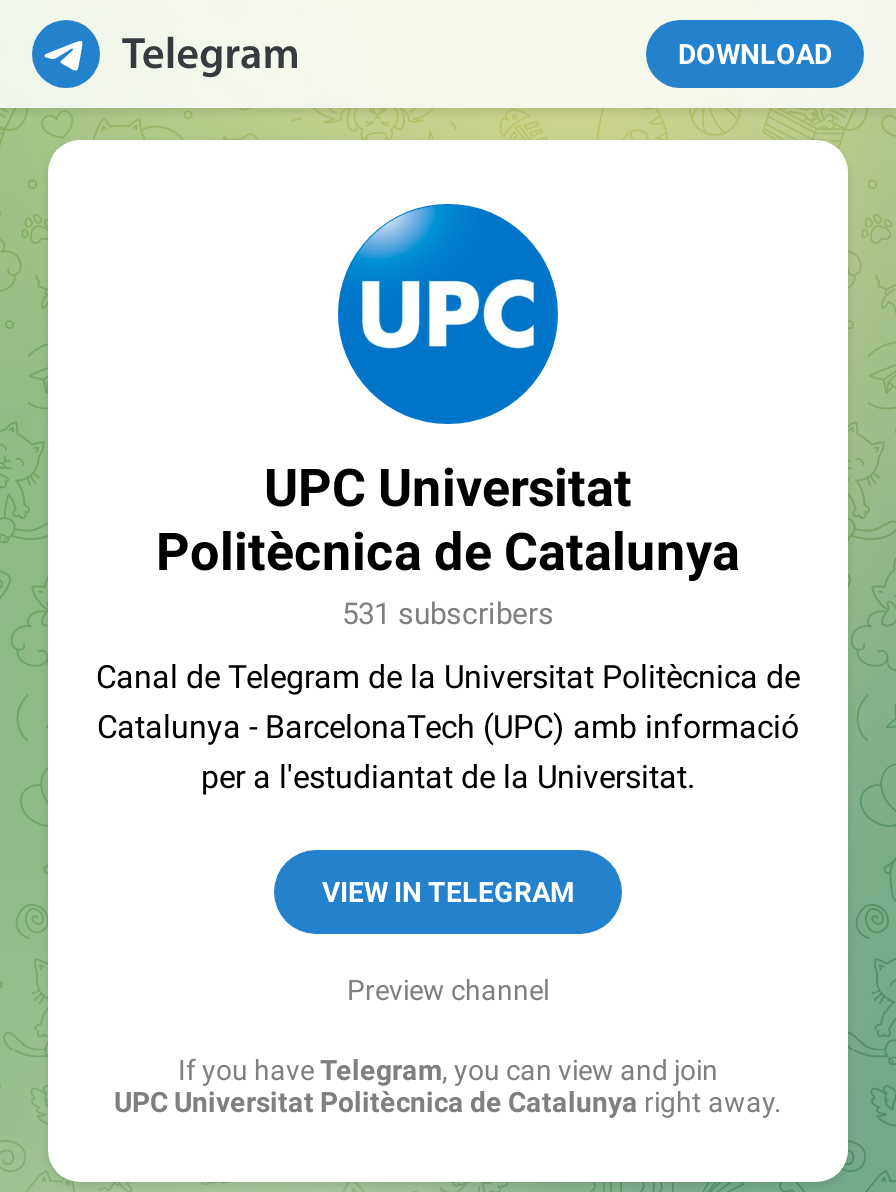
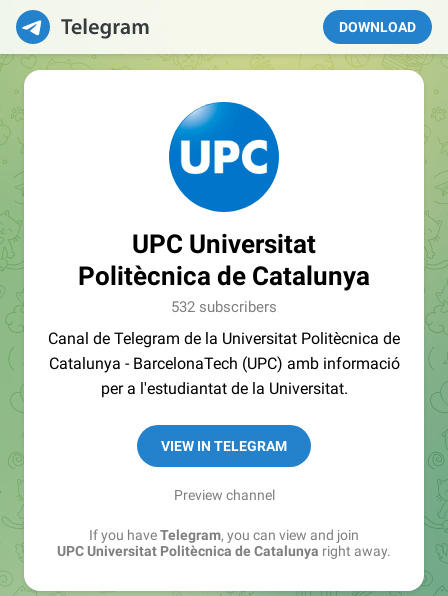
- 531 subscribers
+ 532 subscribers
